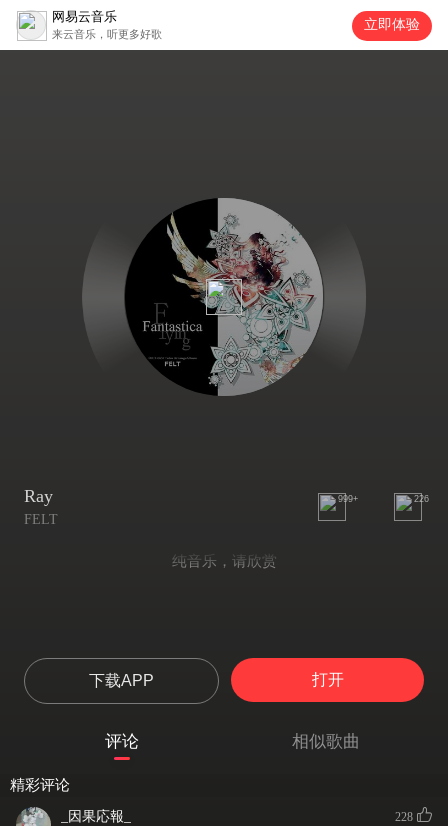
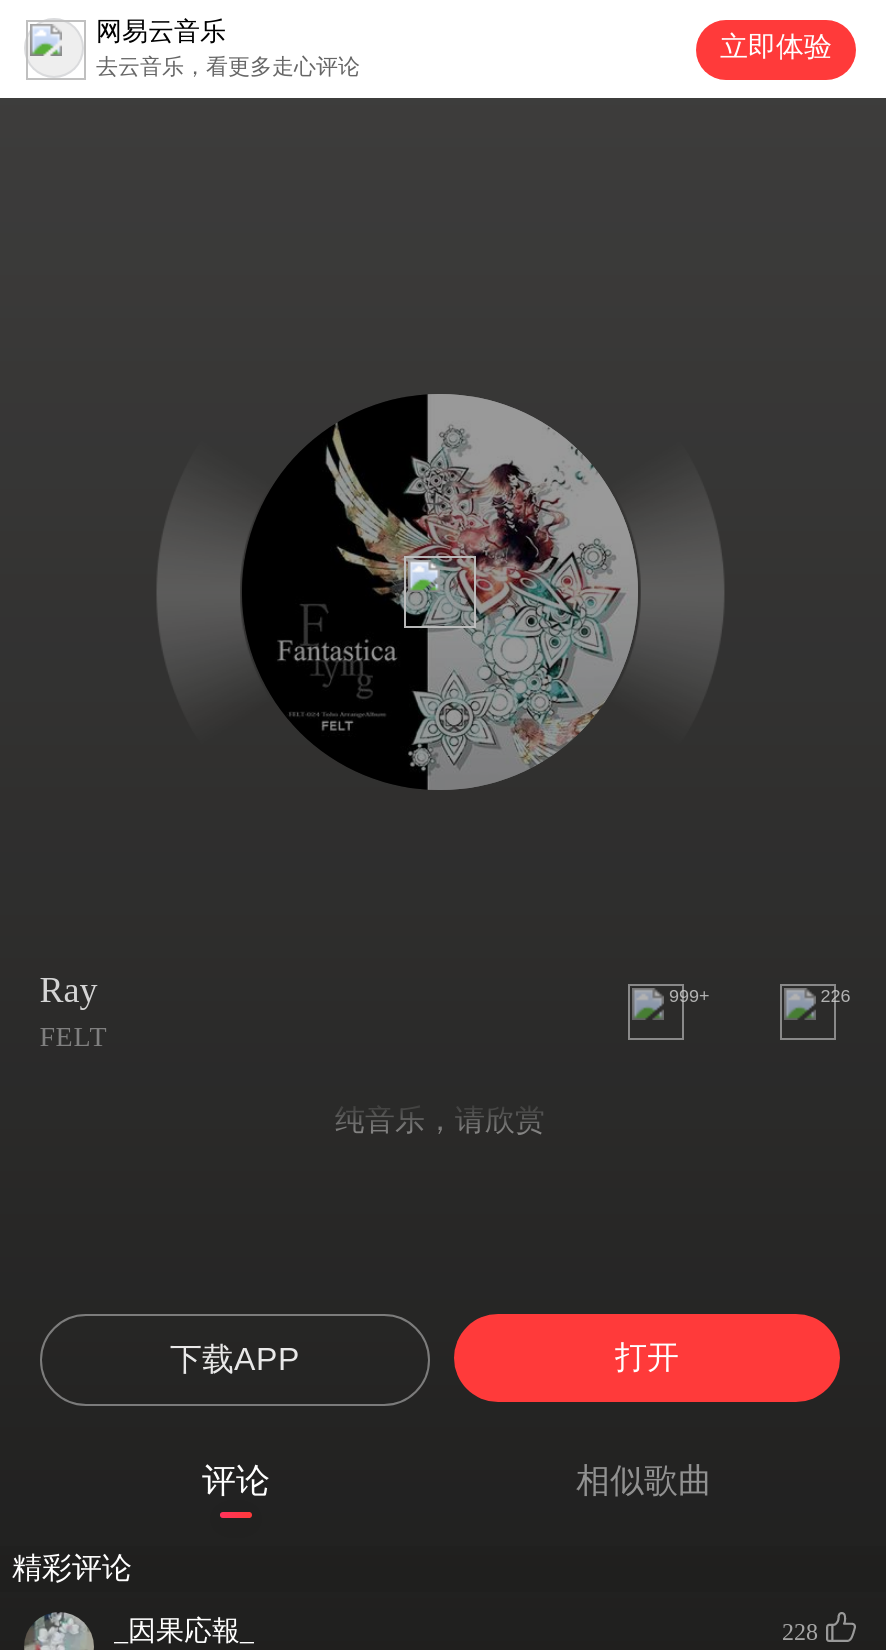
- 来云音乐，听更多好歌
+ 去云音乐，看更多走心评论
